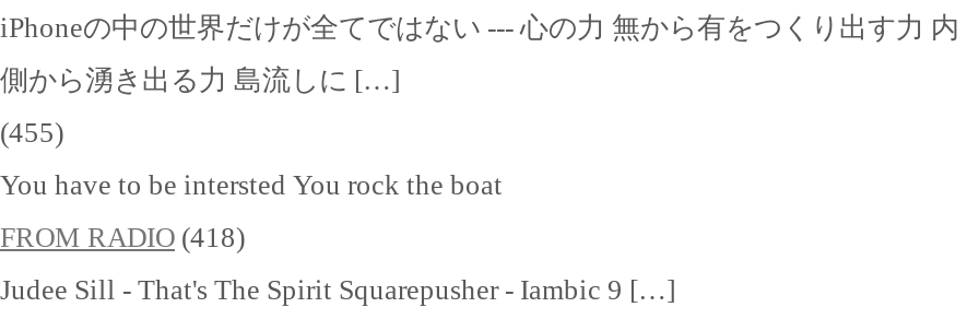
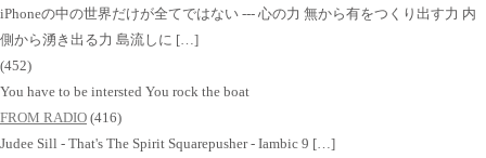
- (455)
+ (452)

- FROM RADIO (418)
+ FROM RADIO (416)
